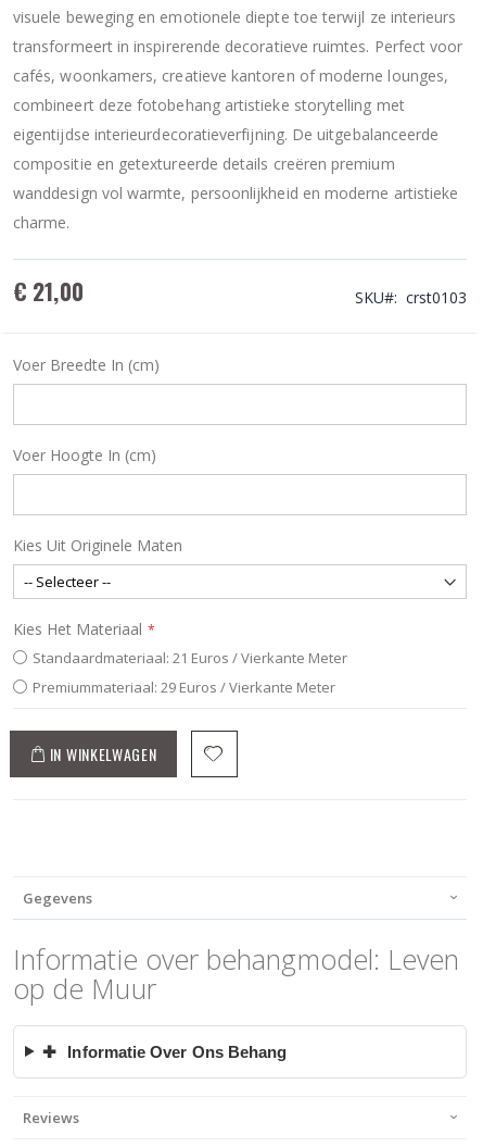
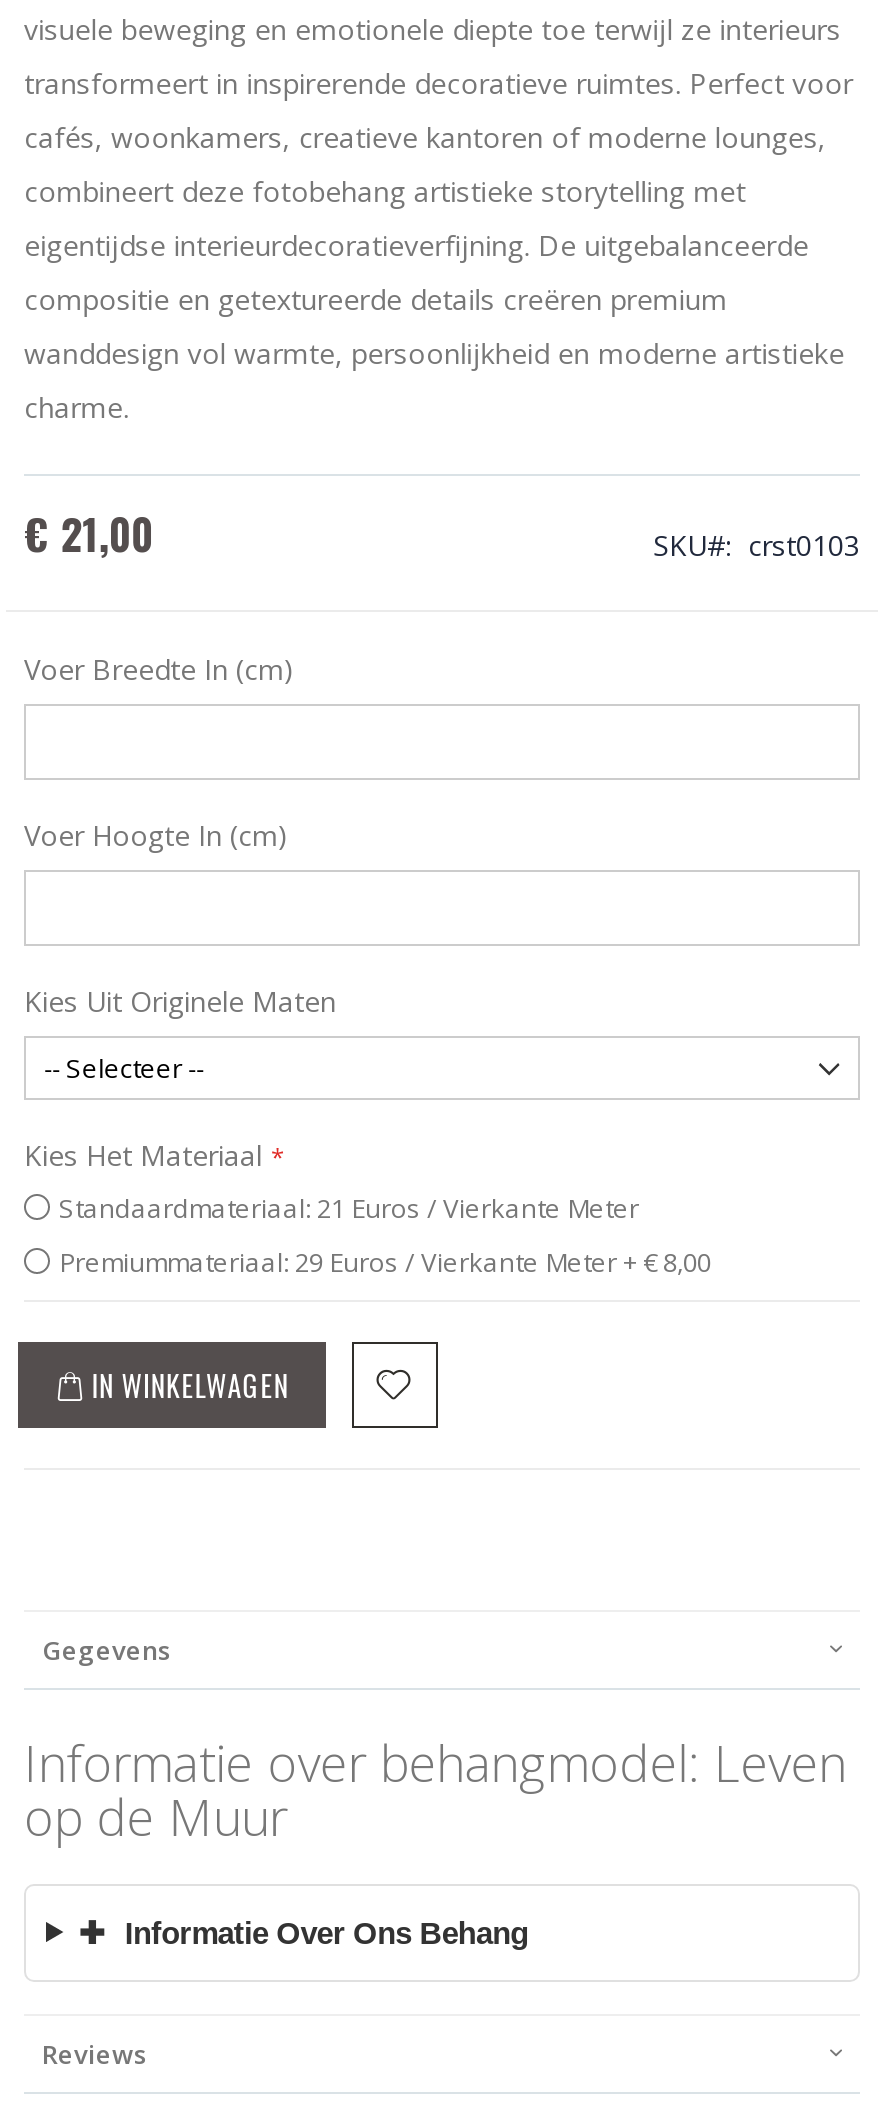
- Premiummateriaal: 29 Euros / Vierkante Meter
+ Premiummateriaal: 29 Euros / Vierkante Meter + € 8,00
